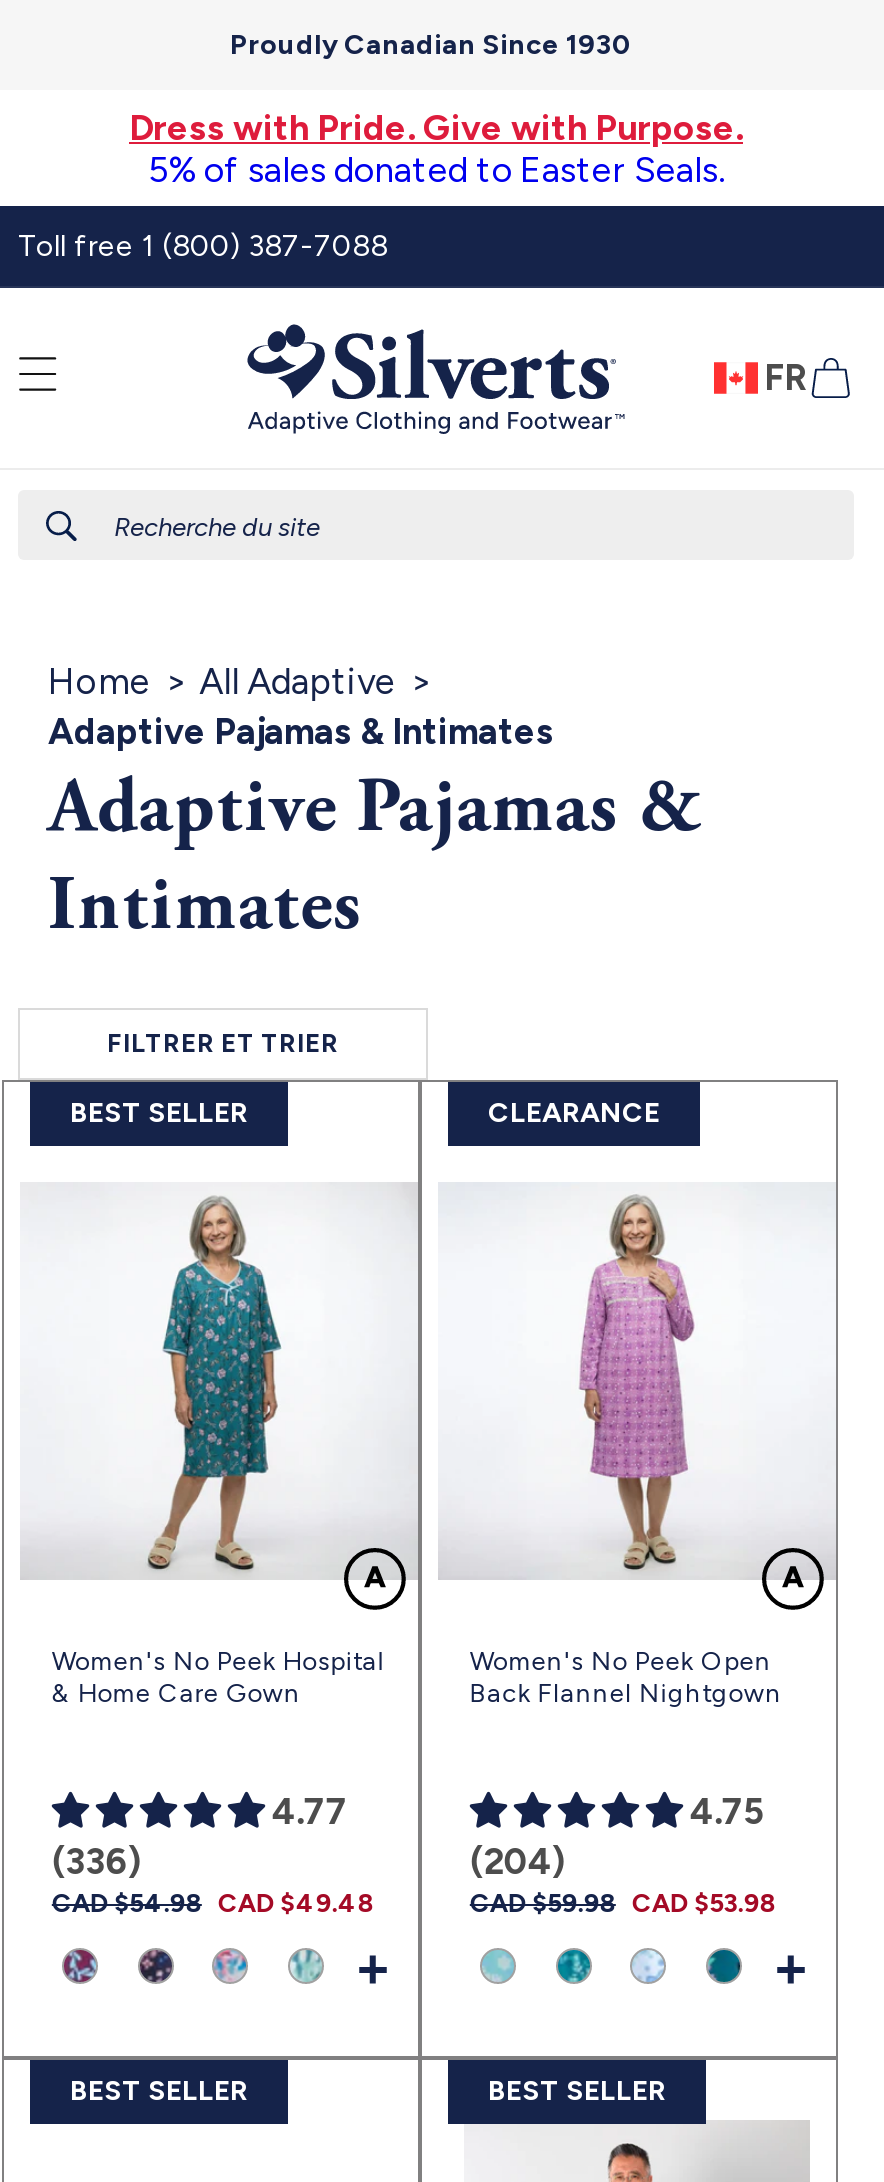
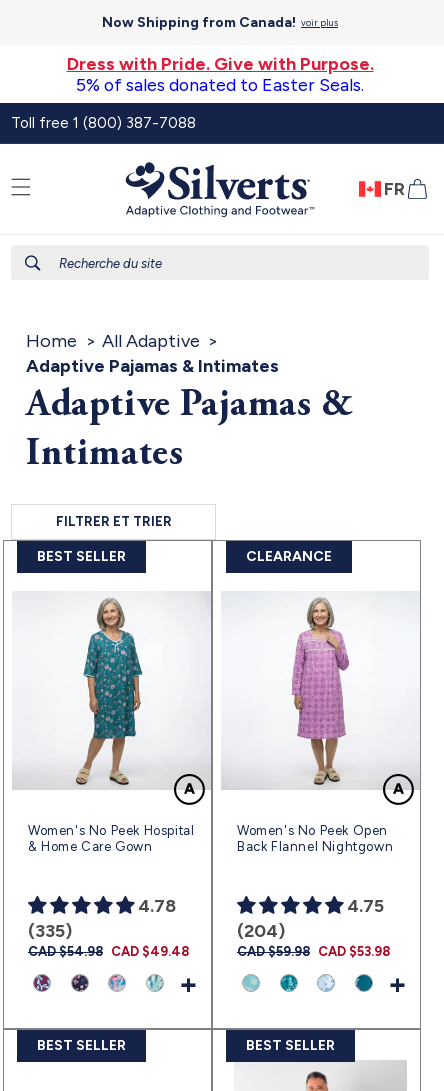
- Proudly Canadian Since 1930
+ Now Shipping from Canada! voir plus

- 4.77
+ 4.78

- (336)
+ (335)
